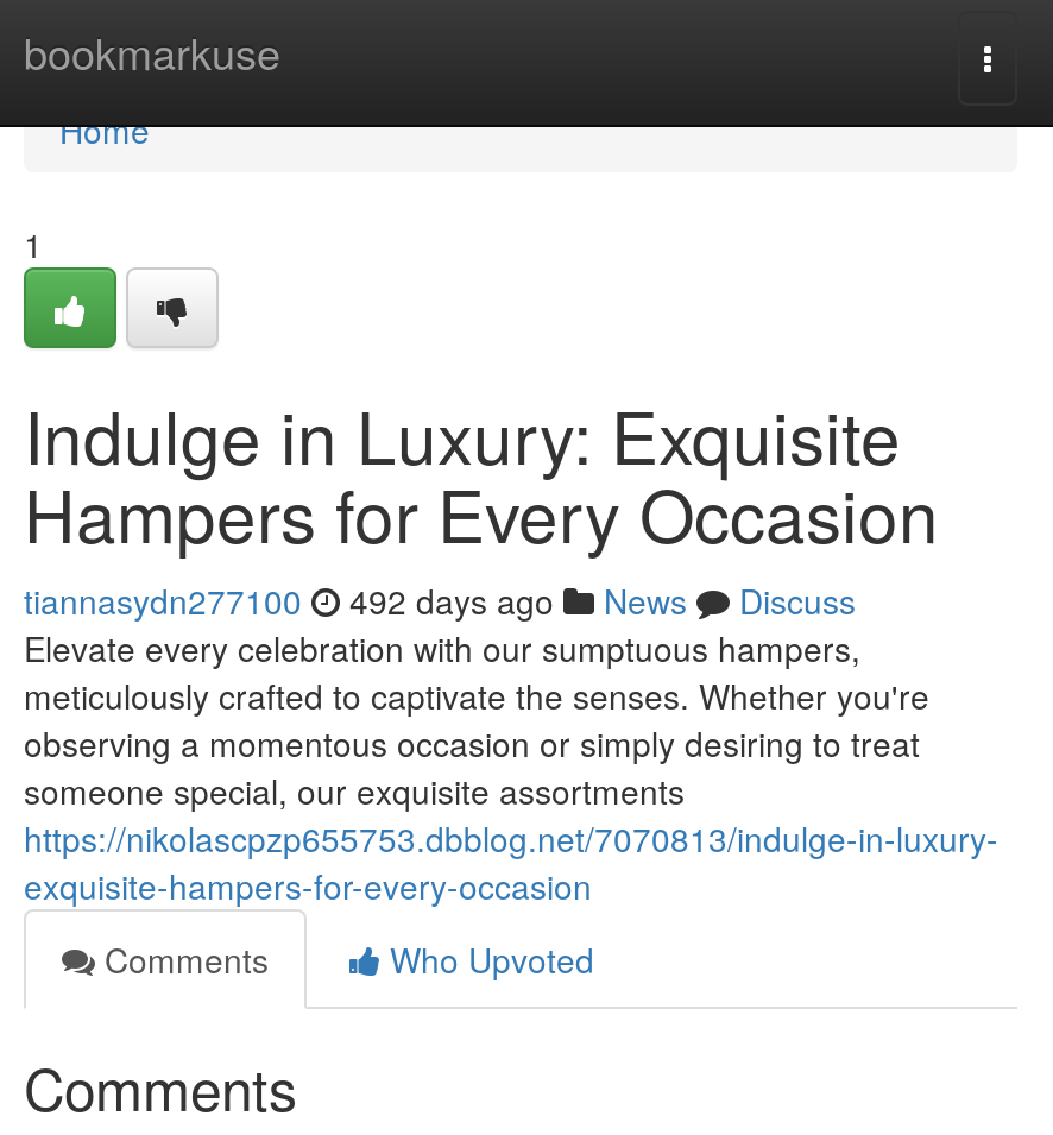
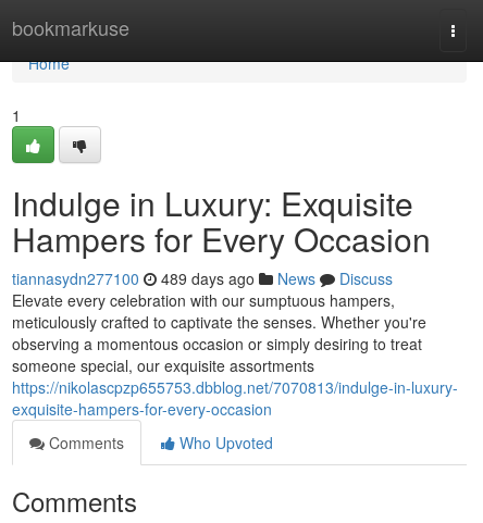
- tiannasydn277100 492 days ago News Discuss
+ tiannasydn277100 489 days ago News Discuss
